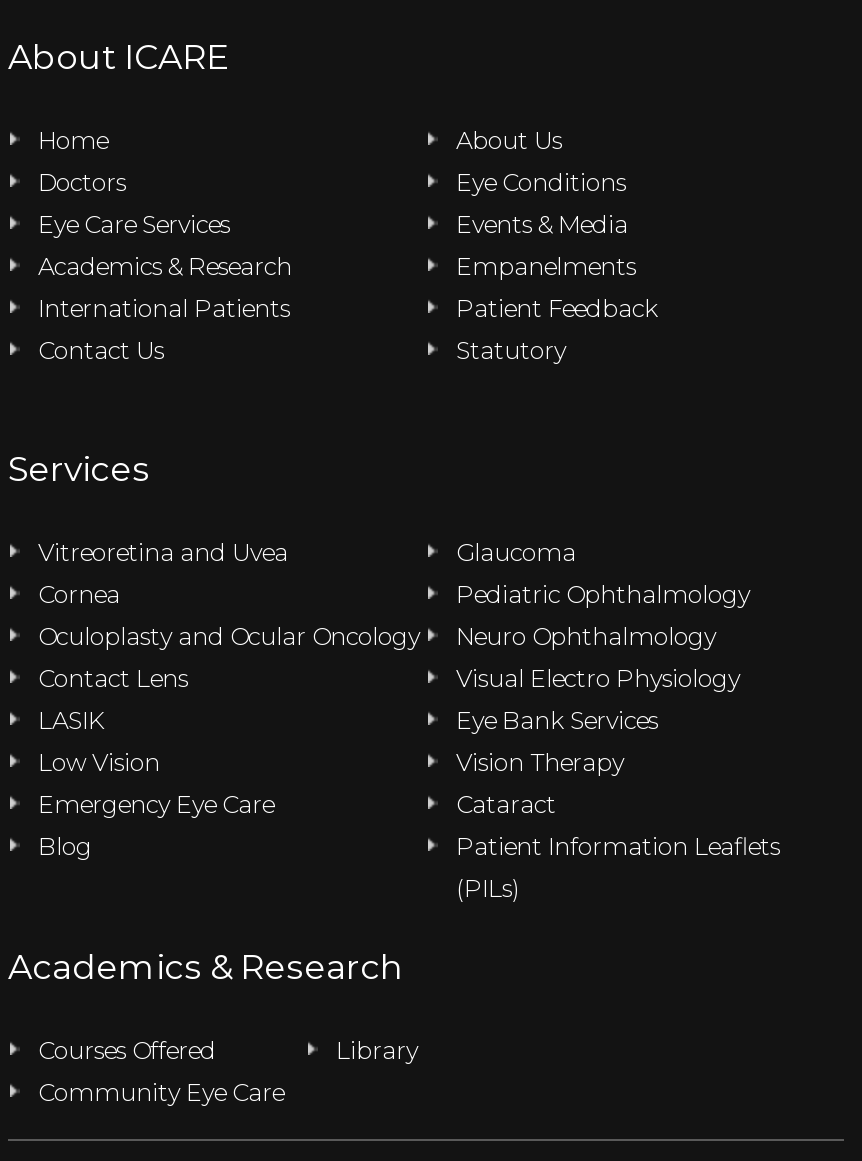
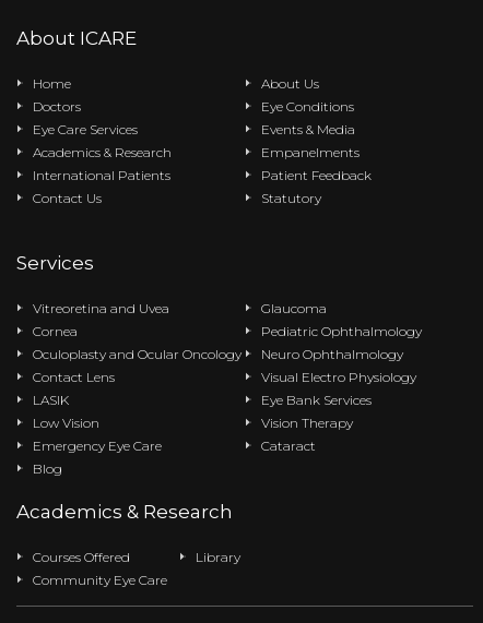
- Patient Information Leaflets
- (PILs)
